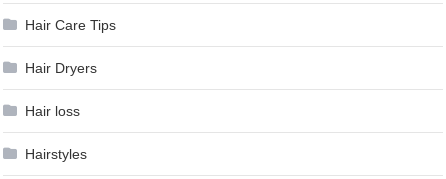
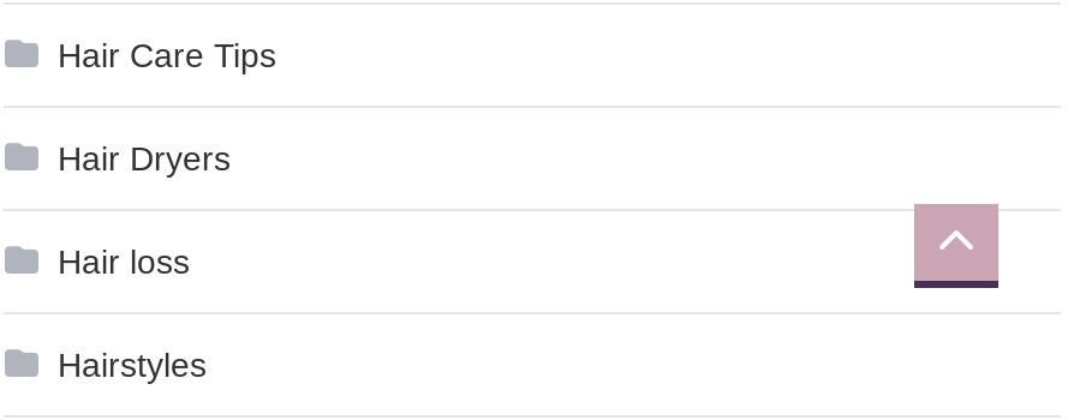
+ [image]
